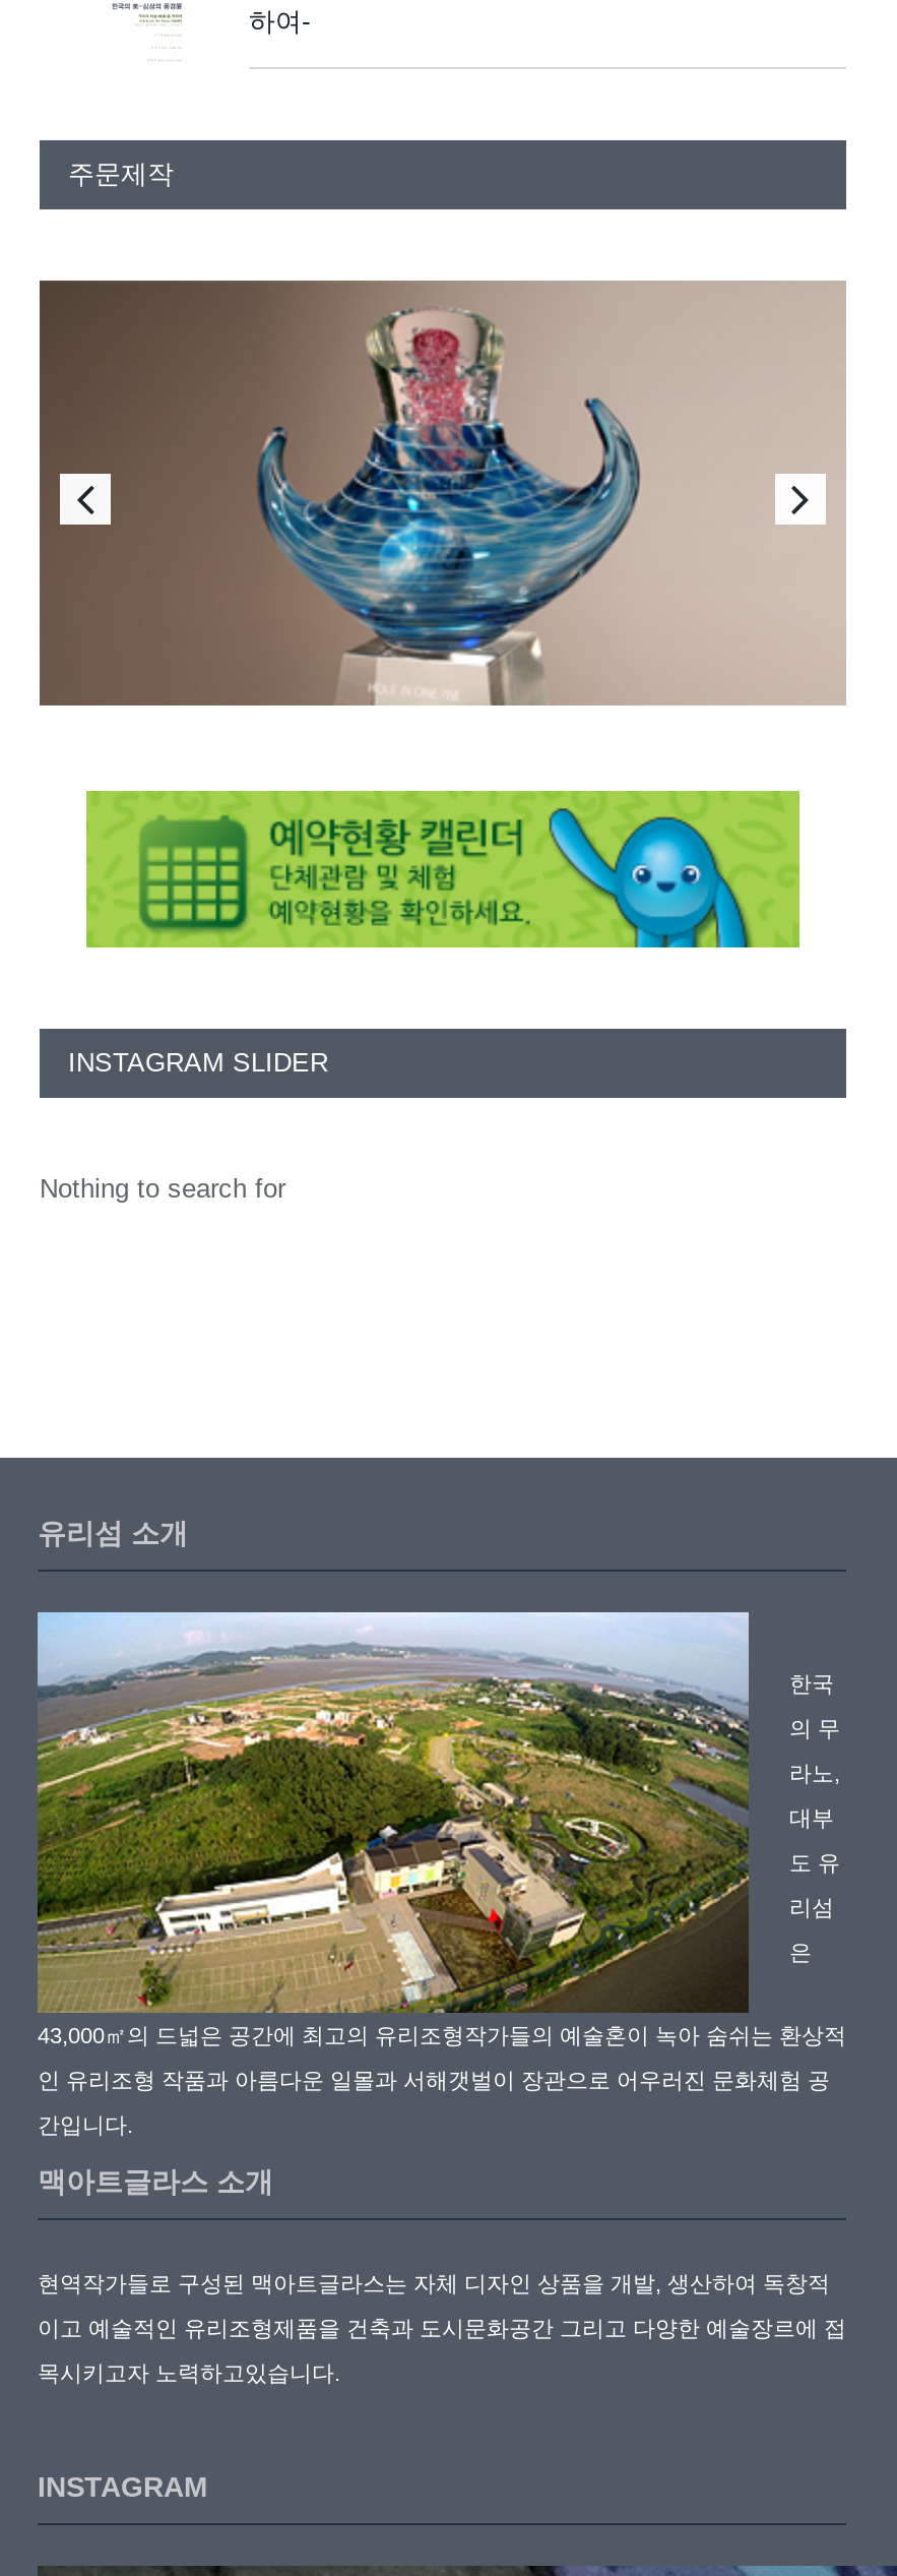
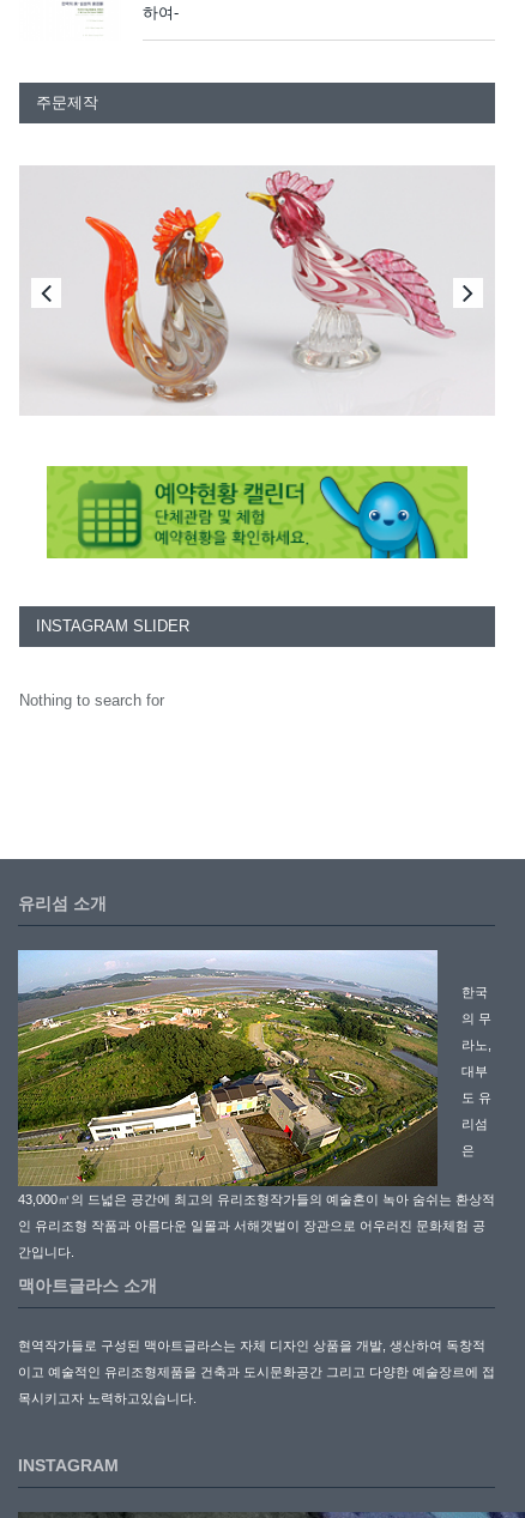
- [image]
+ [image]
